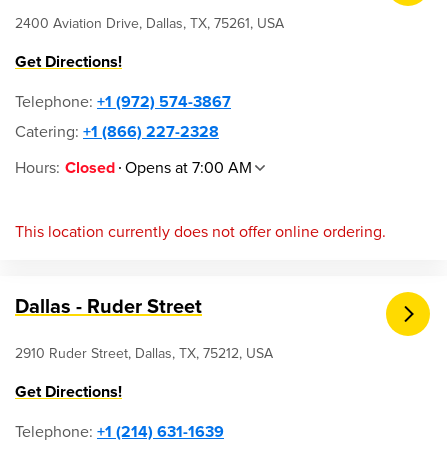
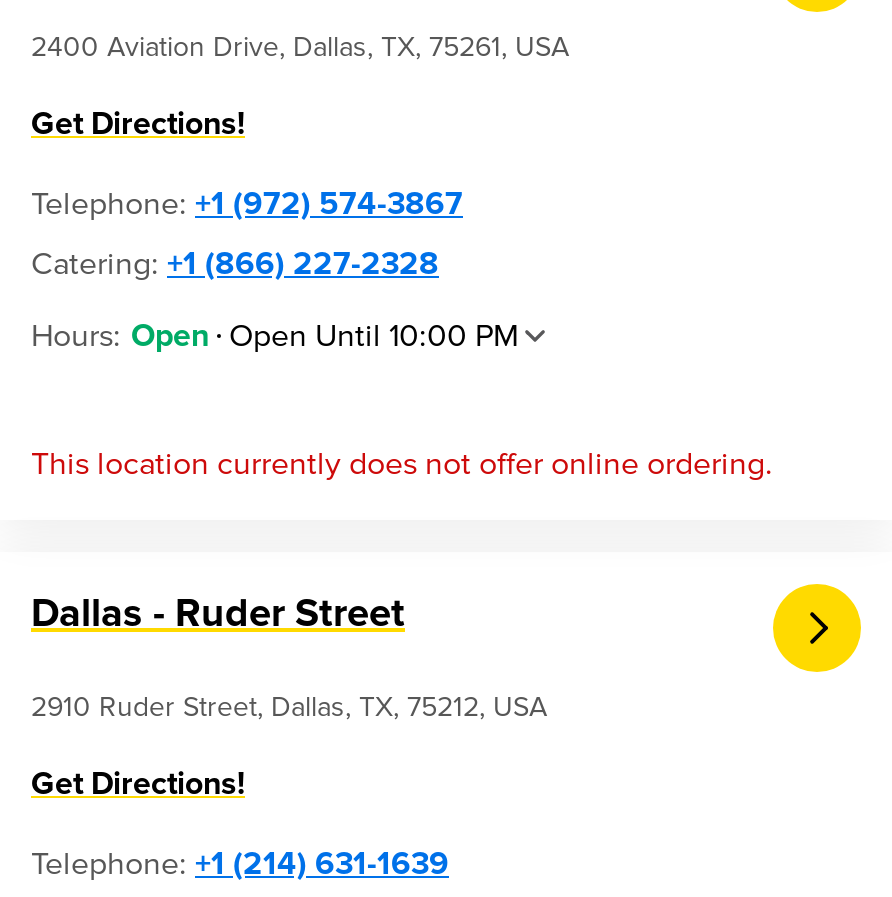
- Hours: Closed Opens at 7:00 AM
+ Hours: Open Open Until 10:00 PM
